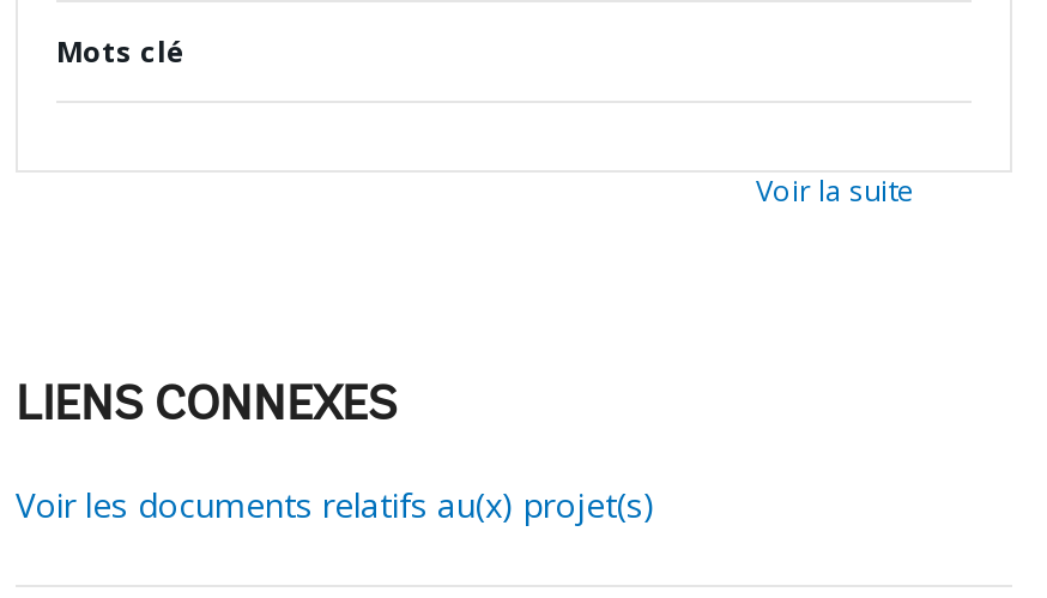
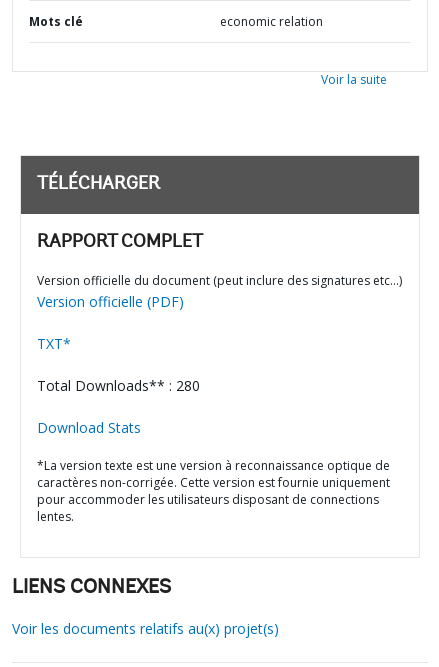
+ economic relation

+ TÉLÉCHARGER
+ RAPPORT COMPLET
+ Version officielle du document (peut inclure des signatures etc…)
+ Version officielle (PDF)
+ TXT*
+ Total Downloads** : 280
+ Download Stats
+ *La version texte est une version à reconnaissance optique de
+ caractères non-corrigée. Cette version est fournie uniquement
+ pour accommoder les utilisateurs disposant de connections
+ lentes.
